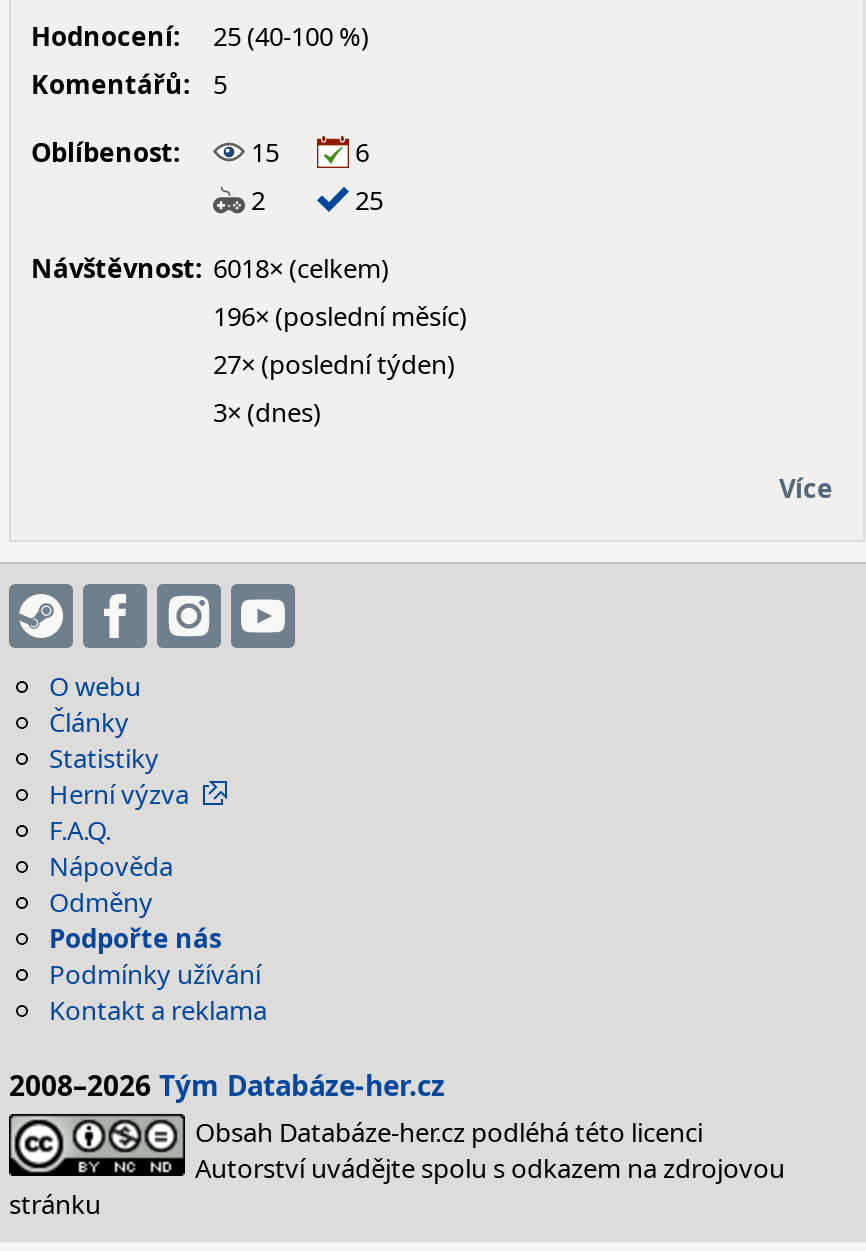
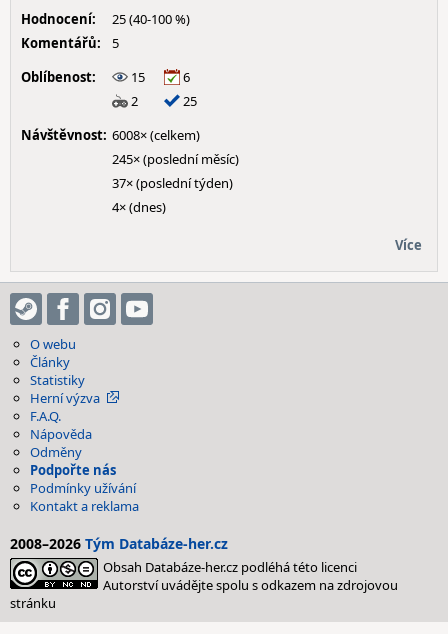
- Návštěvnost: 6018× (celkem)
+ Návštěvnost: 6008× (celkem)

- 196× (poslední měsíc)
+ 245× (poslední měsíc)

- 27× (poslední týden)
+ 37× (poslední týden)

- 3× (dnes)
+ 4× (dnes)
